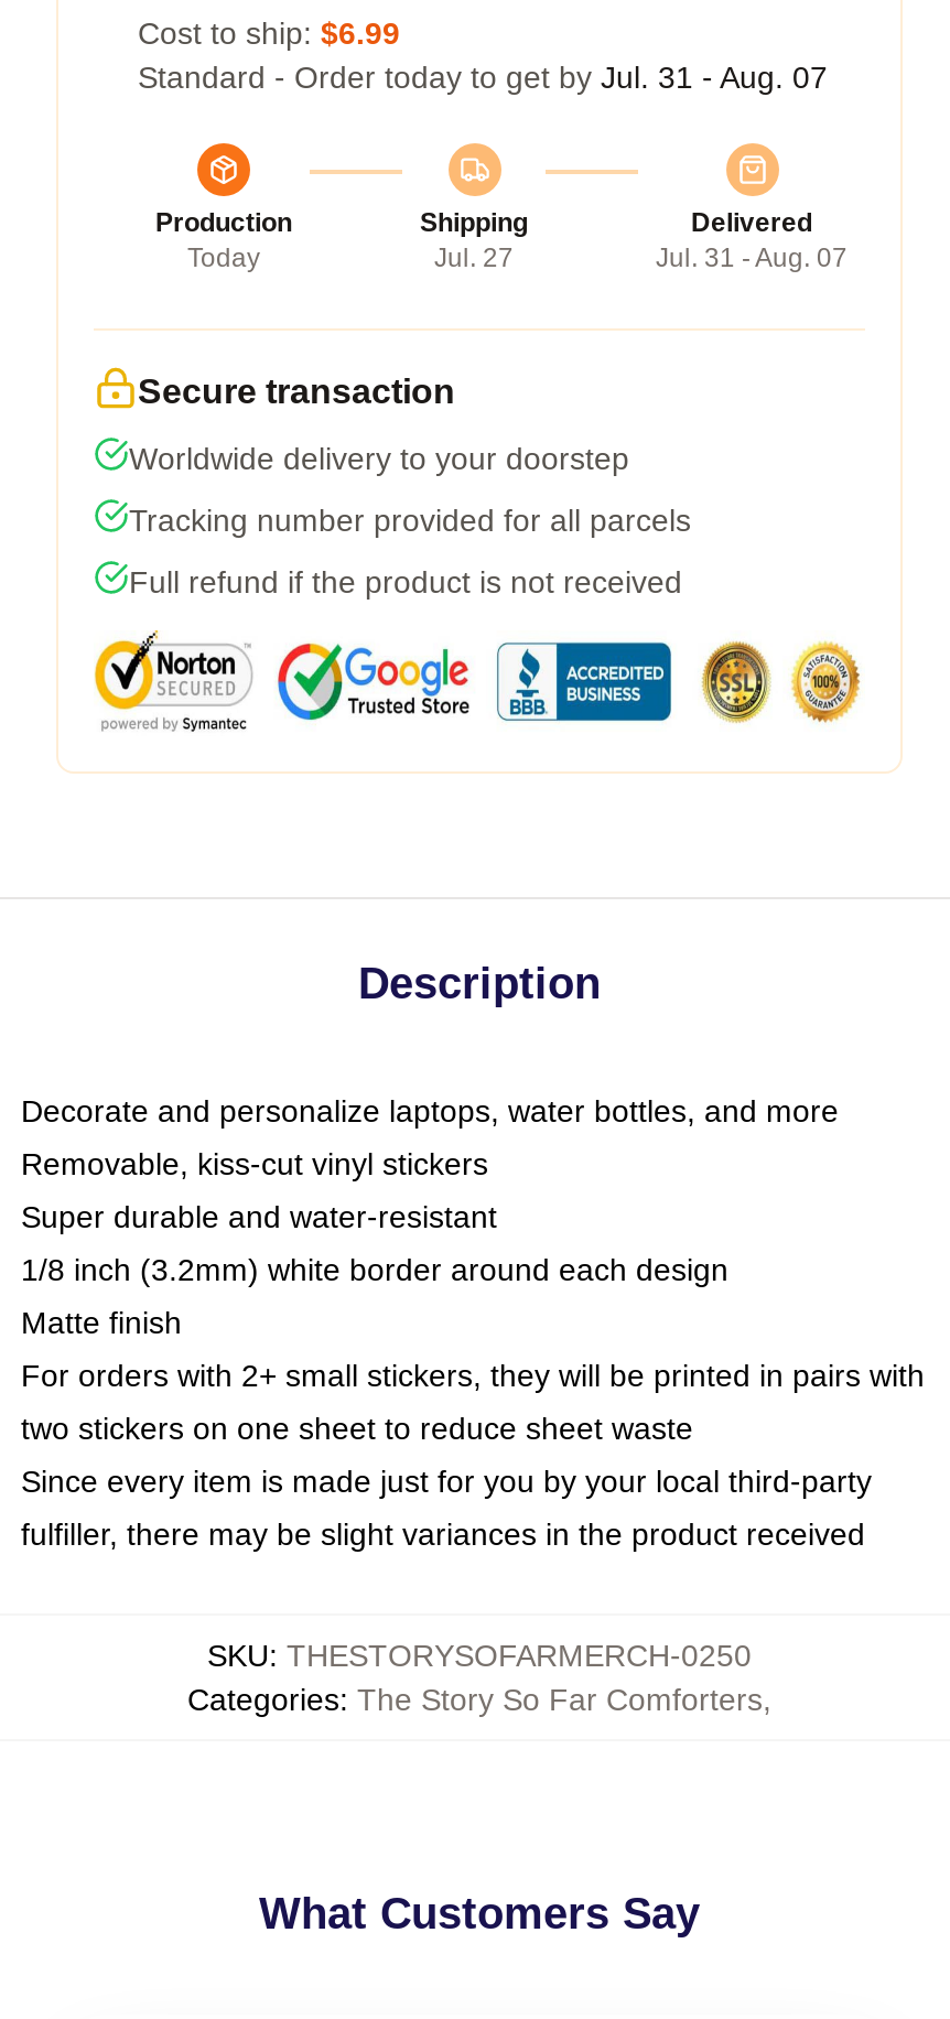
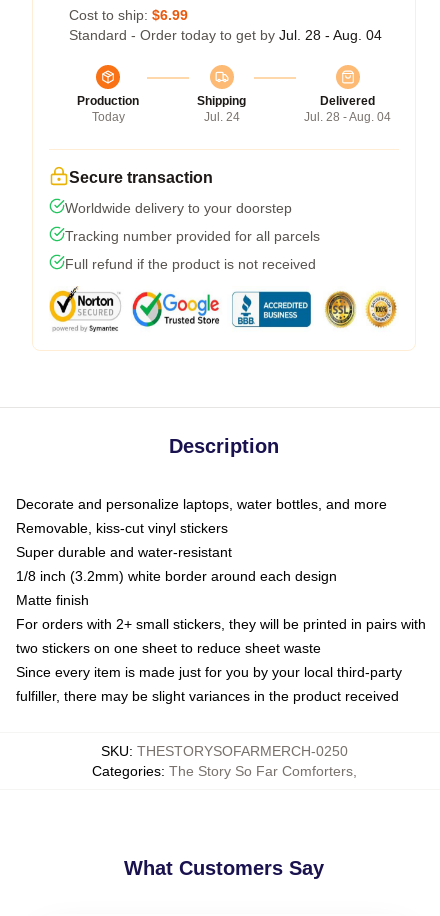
- Standard - Order today to get by Jul. 31 - Aug. 07
+ Standard - Order today to get by Jul. 28 - Aug. 04

- Jul. 27
+ Jul. 24

- Jul. 31 - Aug. 07
+ Jul. 28 - Aug. 04
